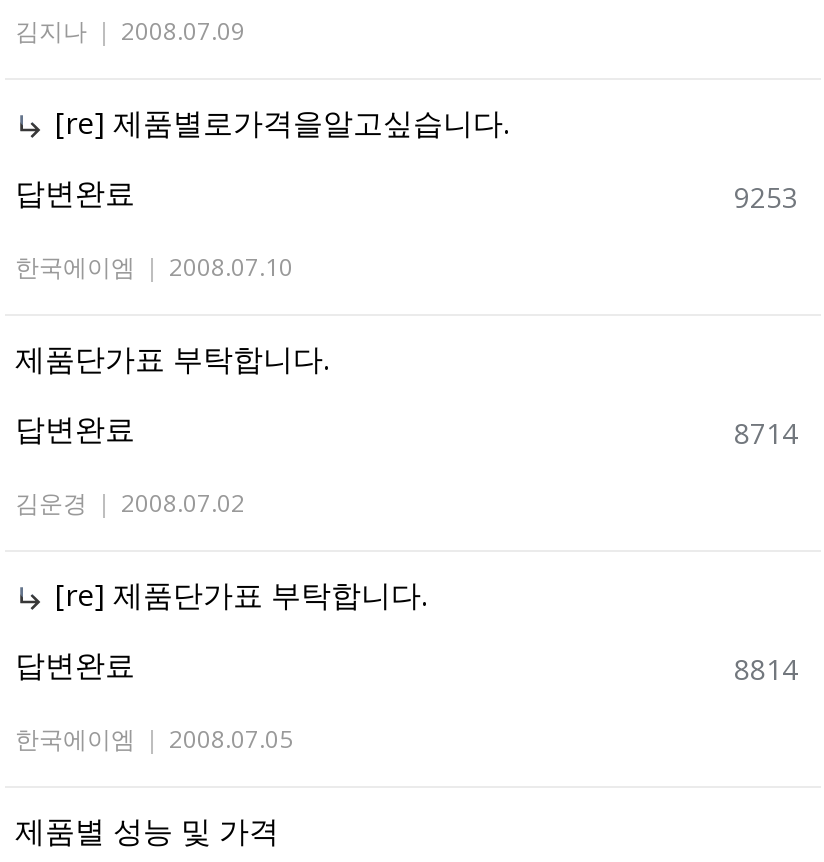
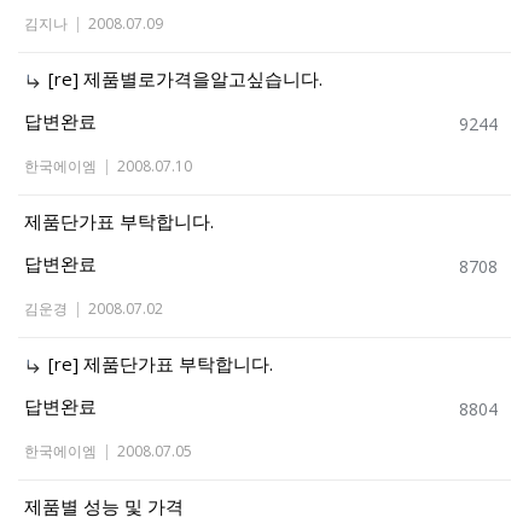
- 9253
+ 9244

- 8714
+ 8708

- 8814
+ 8804
